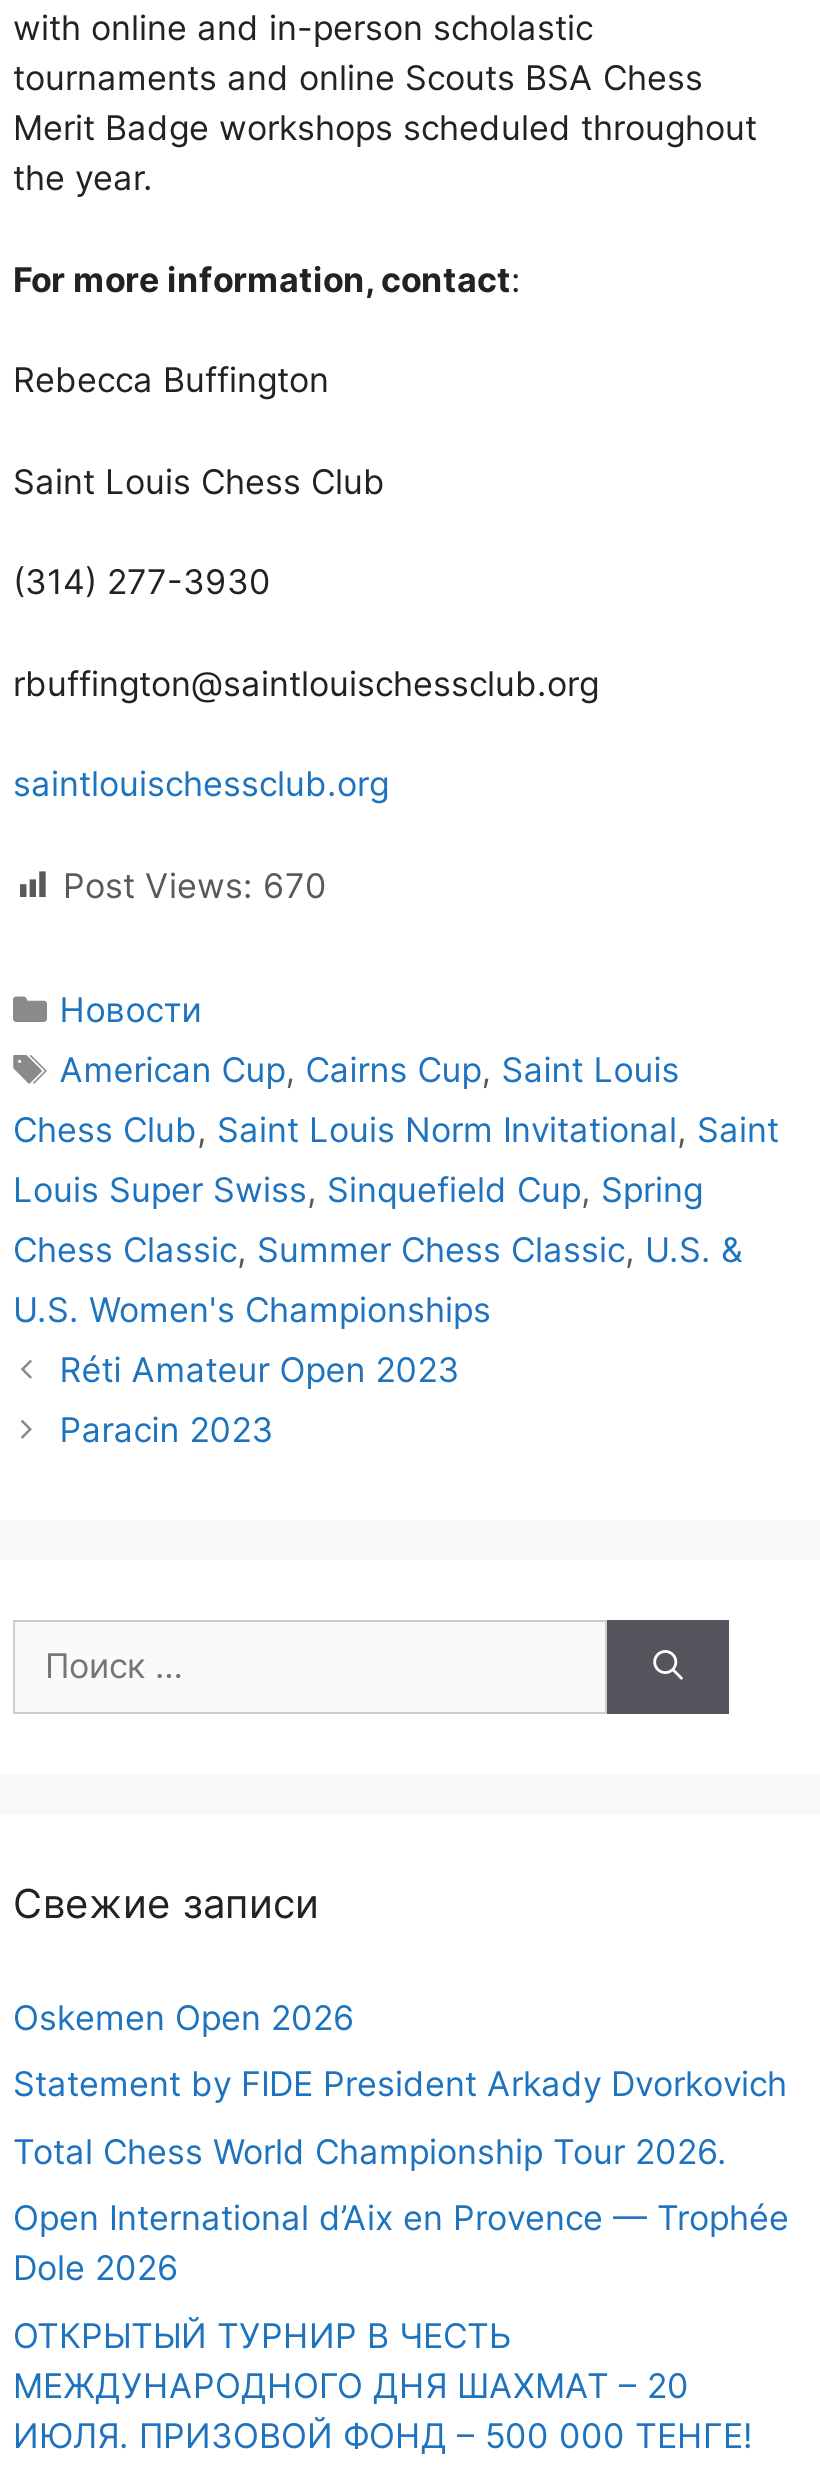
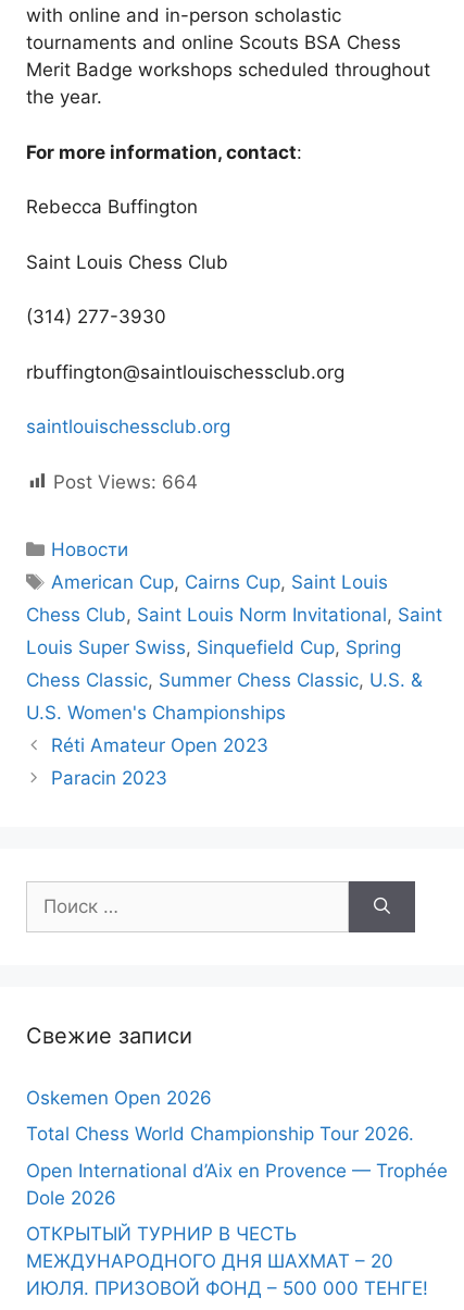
- Post Views: 670
+ Post Views: 664

- Statement by FIDE President Arkady Dvorkovich
